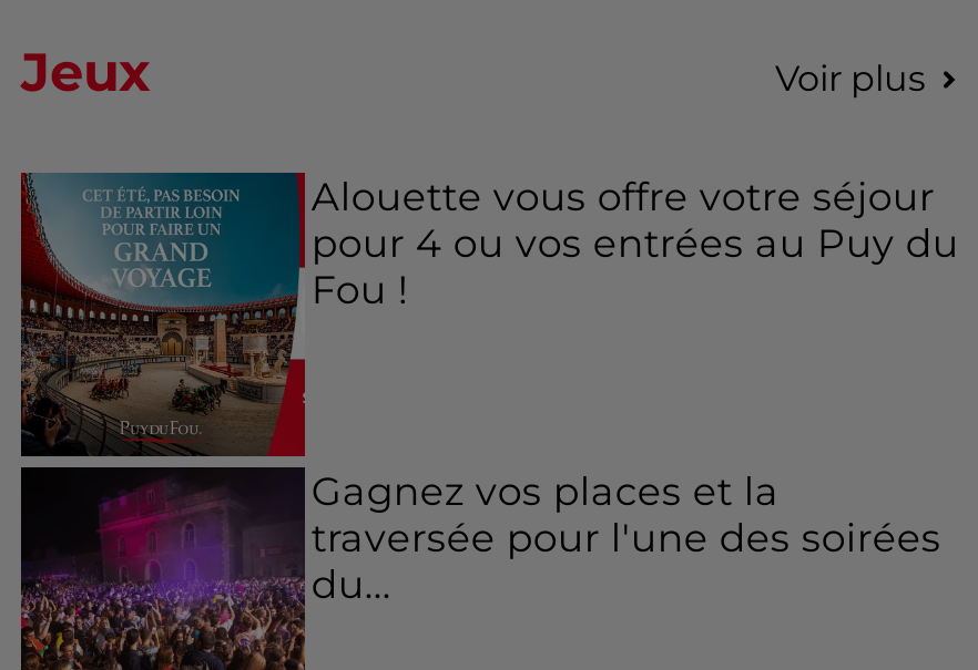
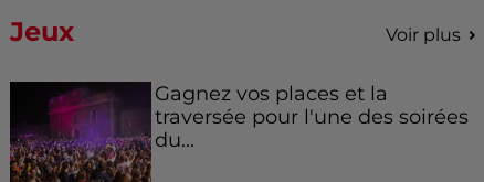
- [image]
- Alouette vous offre votre séjour
- pour 4 ou vos entrées au Puy du
- Fou !
